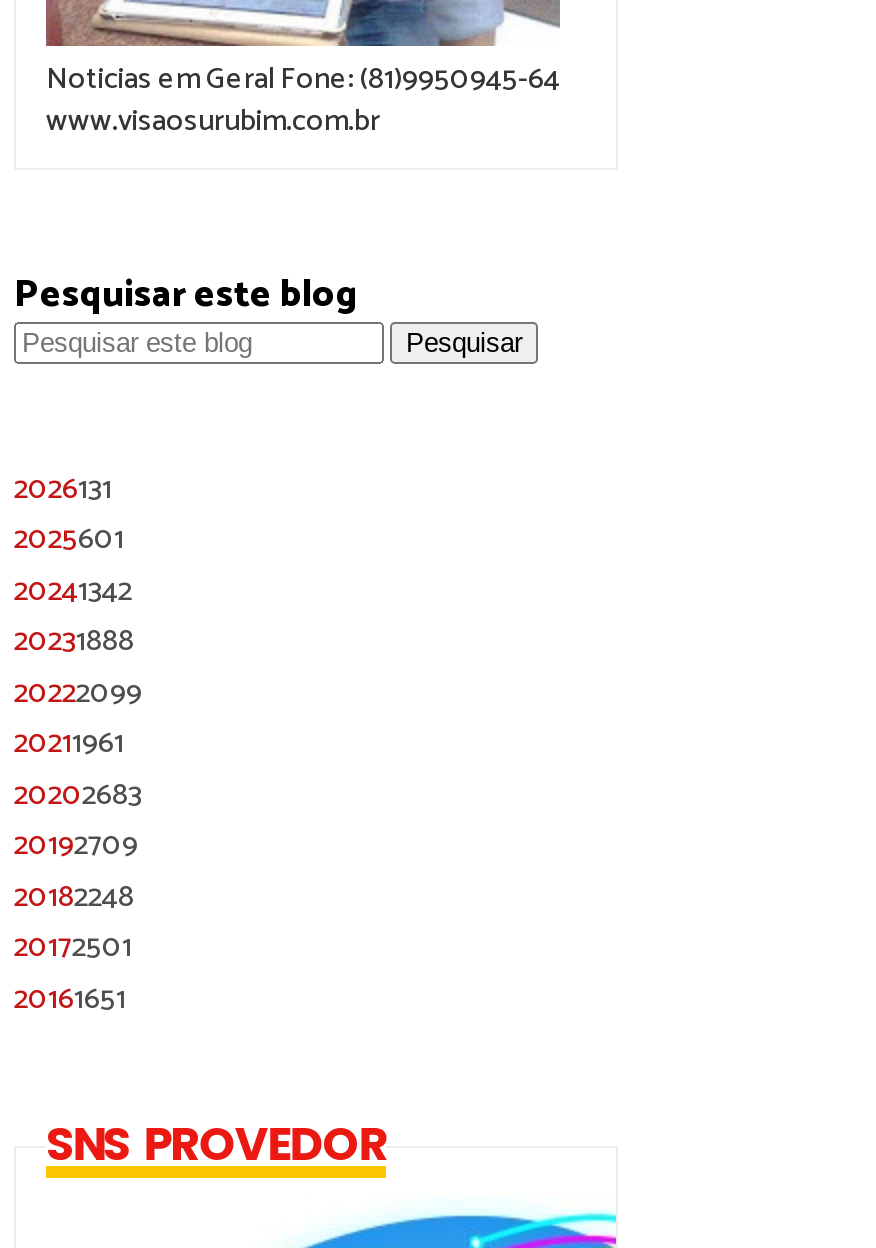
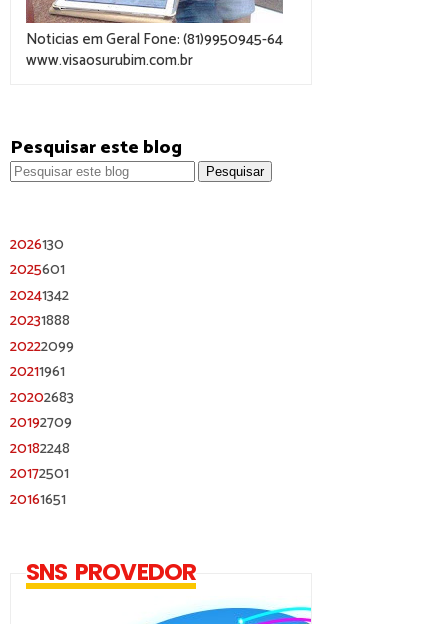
- 2026131
+ 2026130
